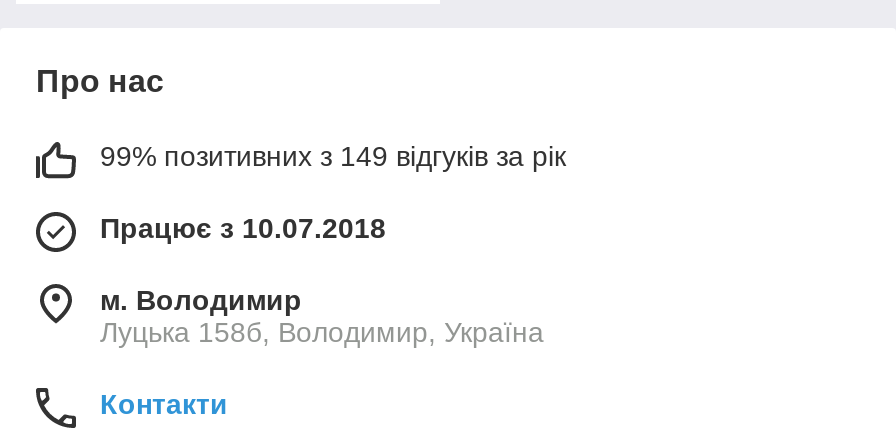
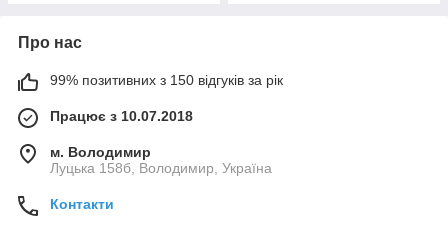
- 99% позитивних з 149 відгуків за рік
+ 99% позитивних з 150 відгуків за рік
